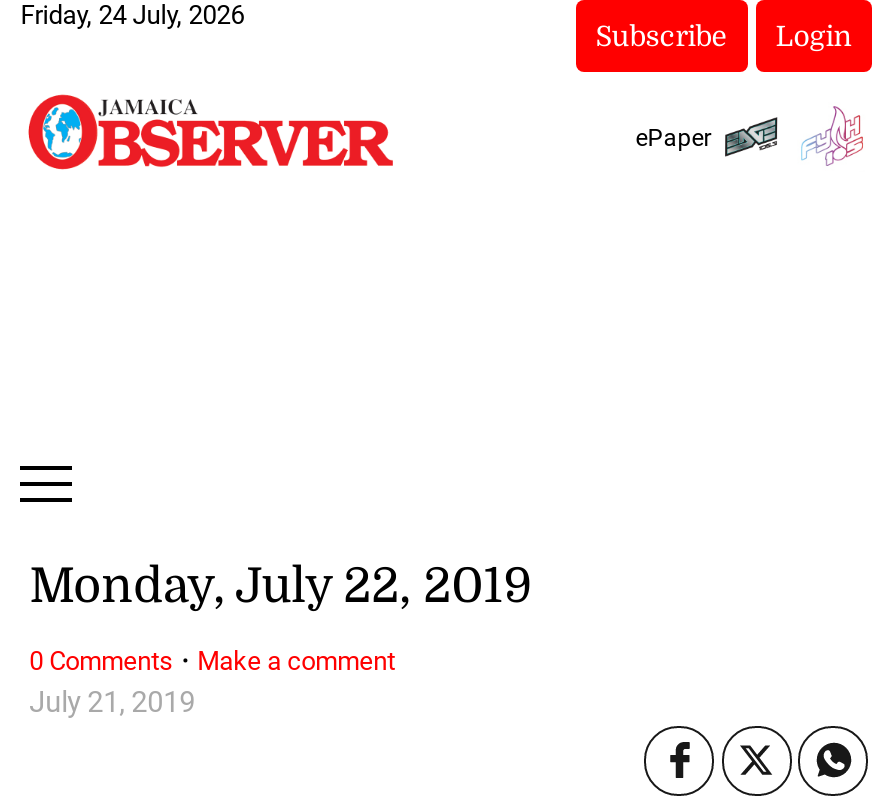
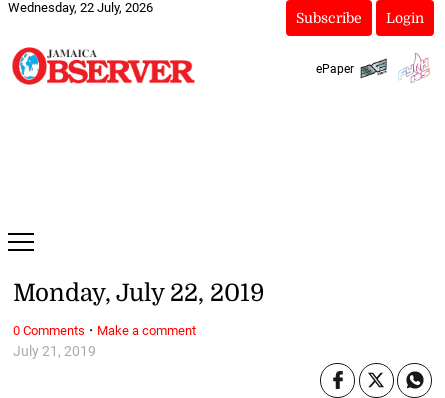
- Friday, 24 July, 2026
+ Wednesday, 22 July, 2026
